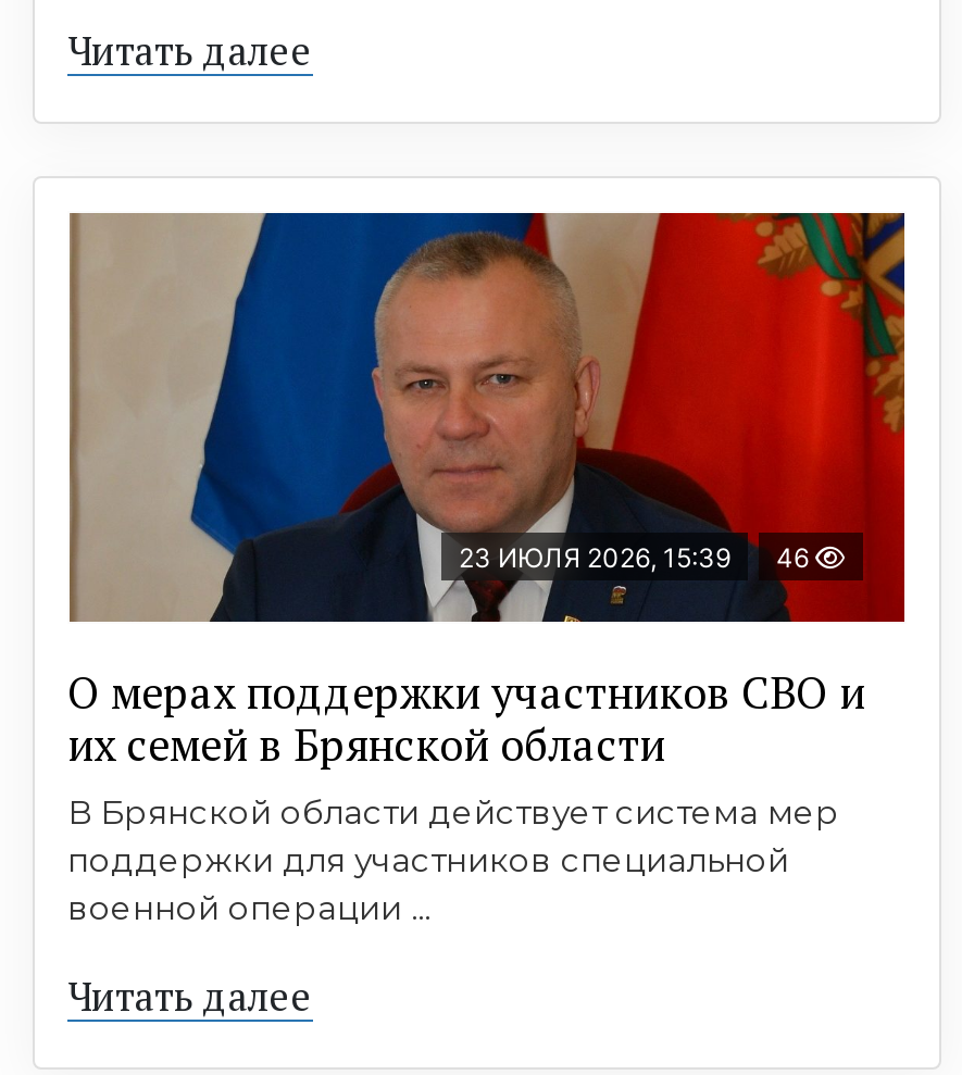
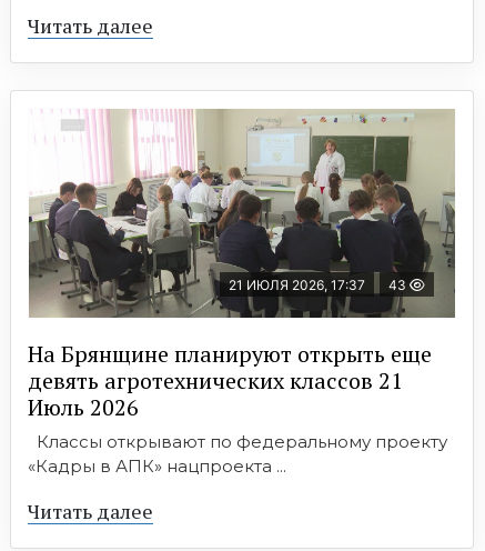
- [image]
- 23 ИЮЛЯ 2026, 15:39
- 46
+ [image]
+ 21 ИЮЛЯ 2026, 17:37
+ 43

- О мерах поддержки участников СВО и
- их семей в Брянской области
- В Брянской области действует система мер
- поддержки для участников специальной
- военной операции ...
+ На Брянщине планируют открыть еще
+ девять агротехнических классов 21
+ Июль 2026
+ Классы открывают по федеральному проекту
+ «Кадры в АПК» нацпроекта ...
